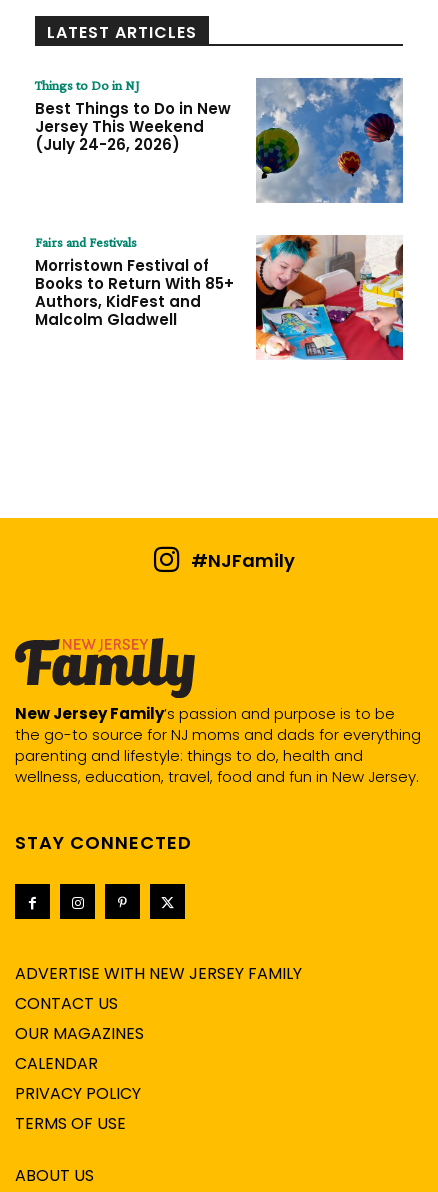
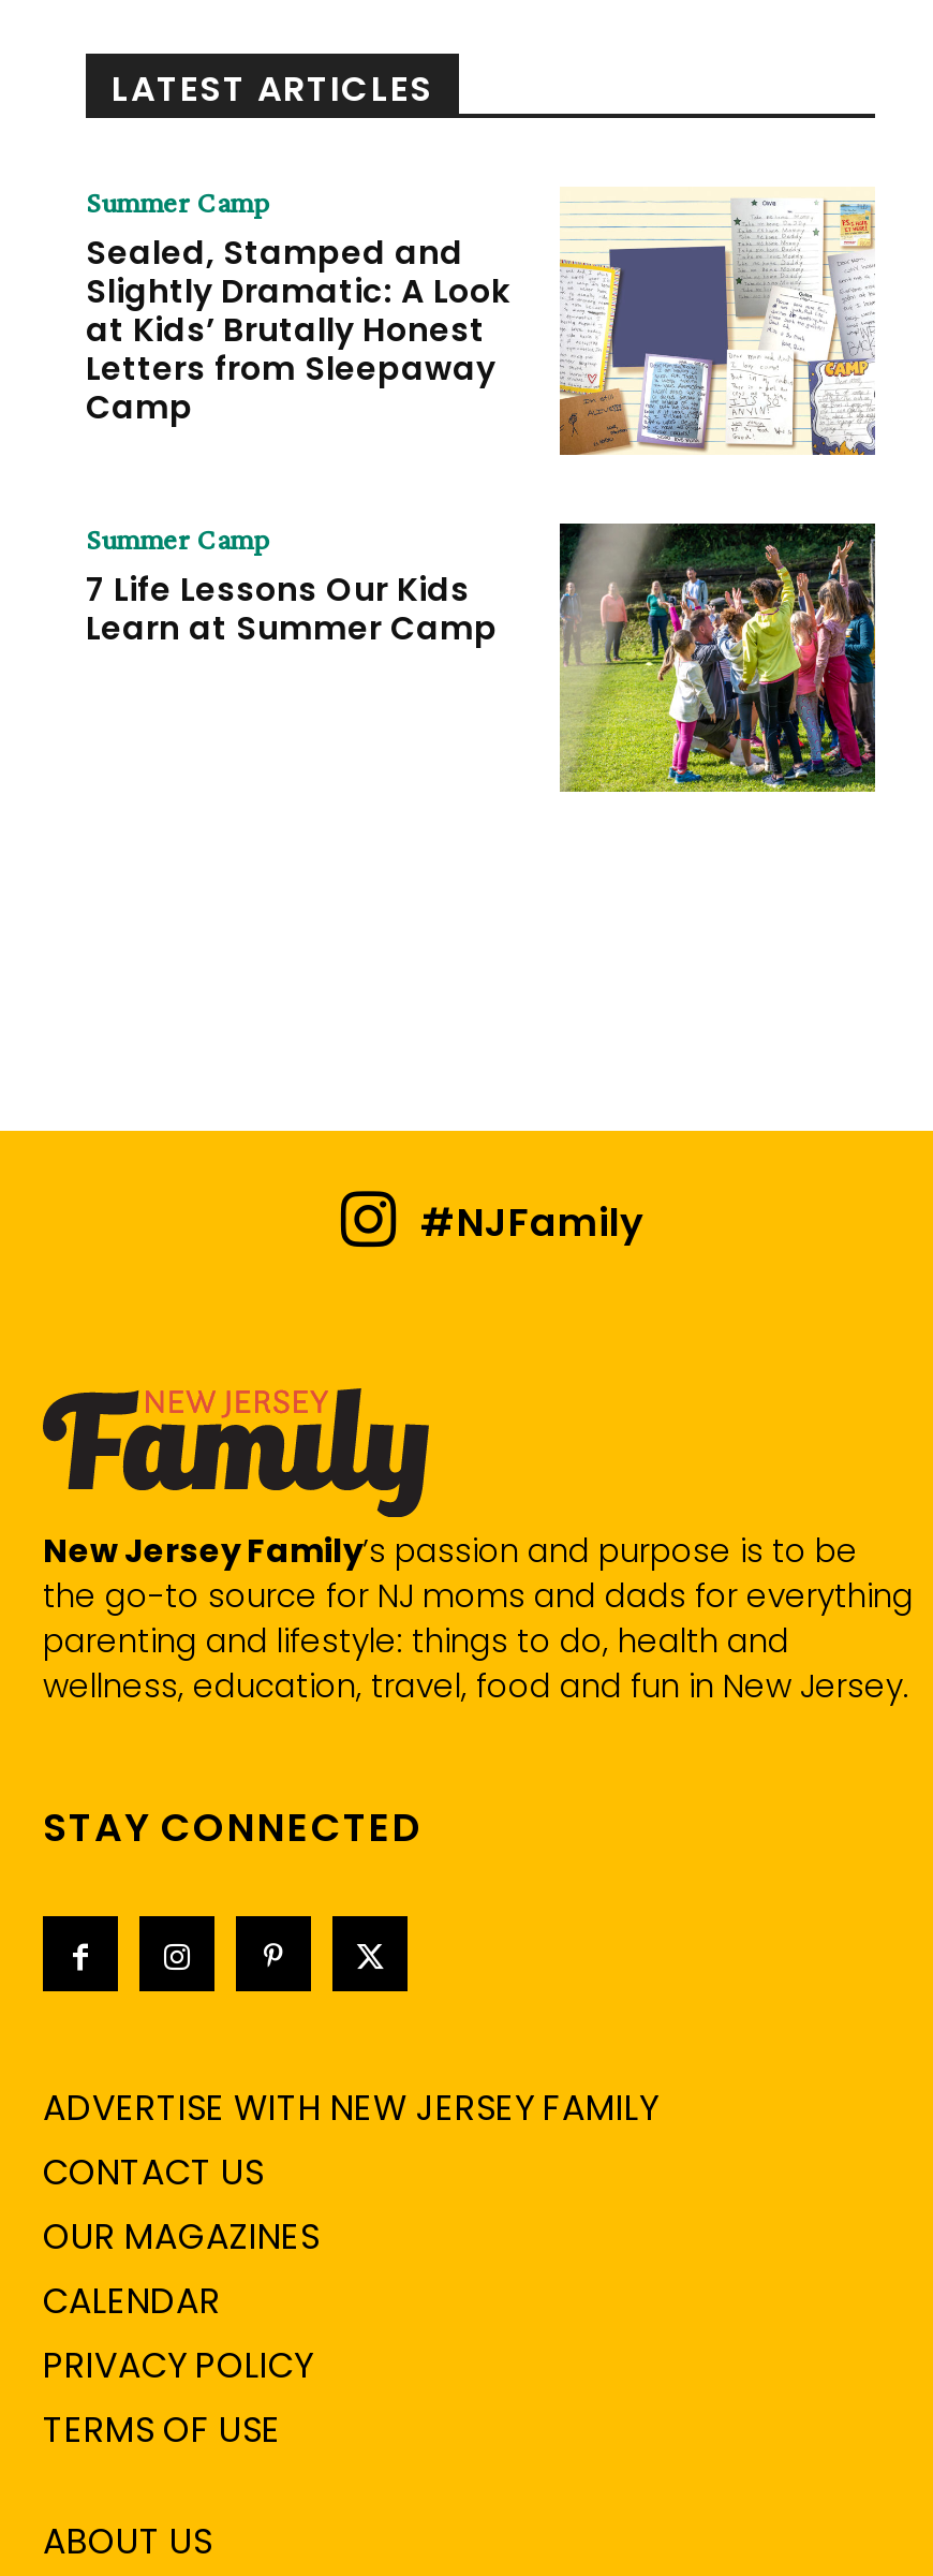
- [image]
- Things to Do in NJ
- Best Things to Do in New
- Jersey This Weekend
- (July 24-26, 2026)
+ [image]
+ Summer Camp
+ Sealed, Stamped and
+ Slightly Dramatic: A Look
+ at Kids’ Brutally Honest
+ Letters from Sleepaway
+ Camp

- [image]
- Fairs and Festivals
- Morristown Festival of
- Books to Return With 85+
- Authors, KidFest and
- Malcolm Gladwell
+ [image]
+ Summer Camp
+ 7 Life Lessons Our Kids
+ Learn at Summer Camp
